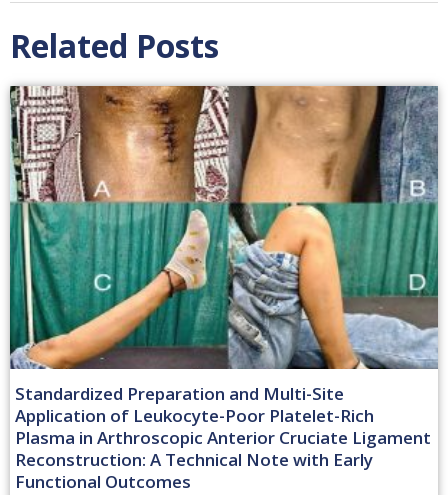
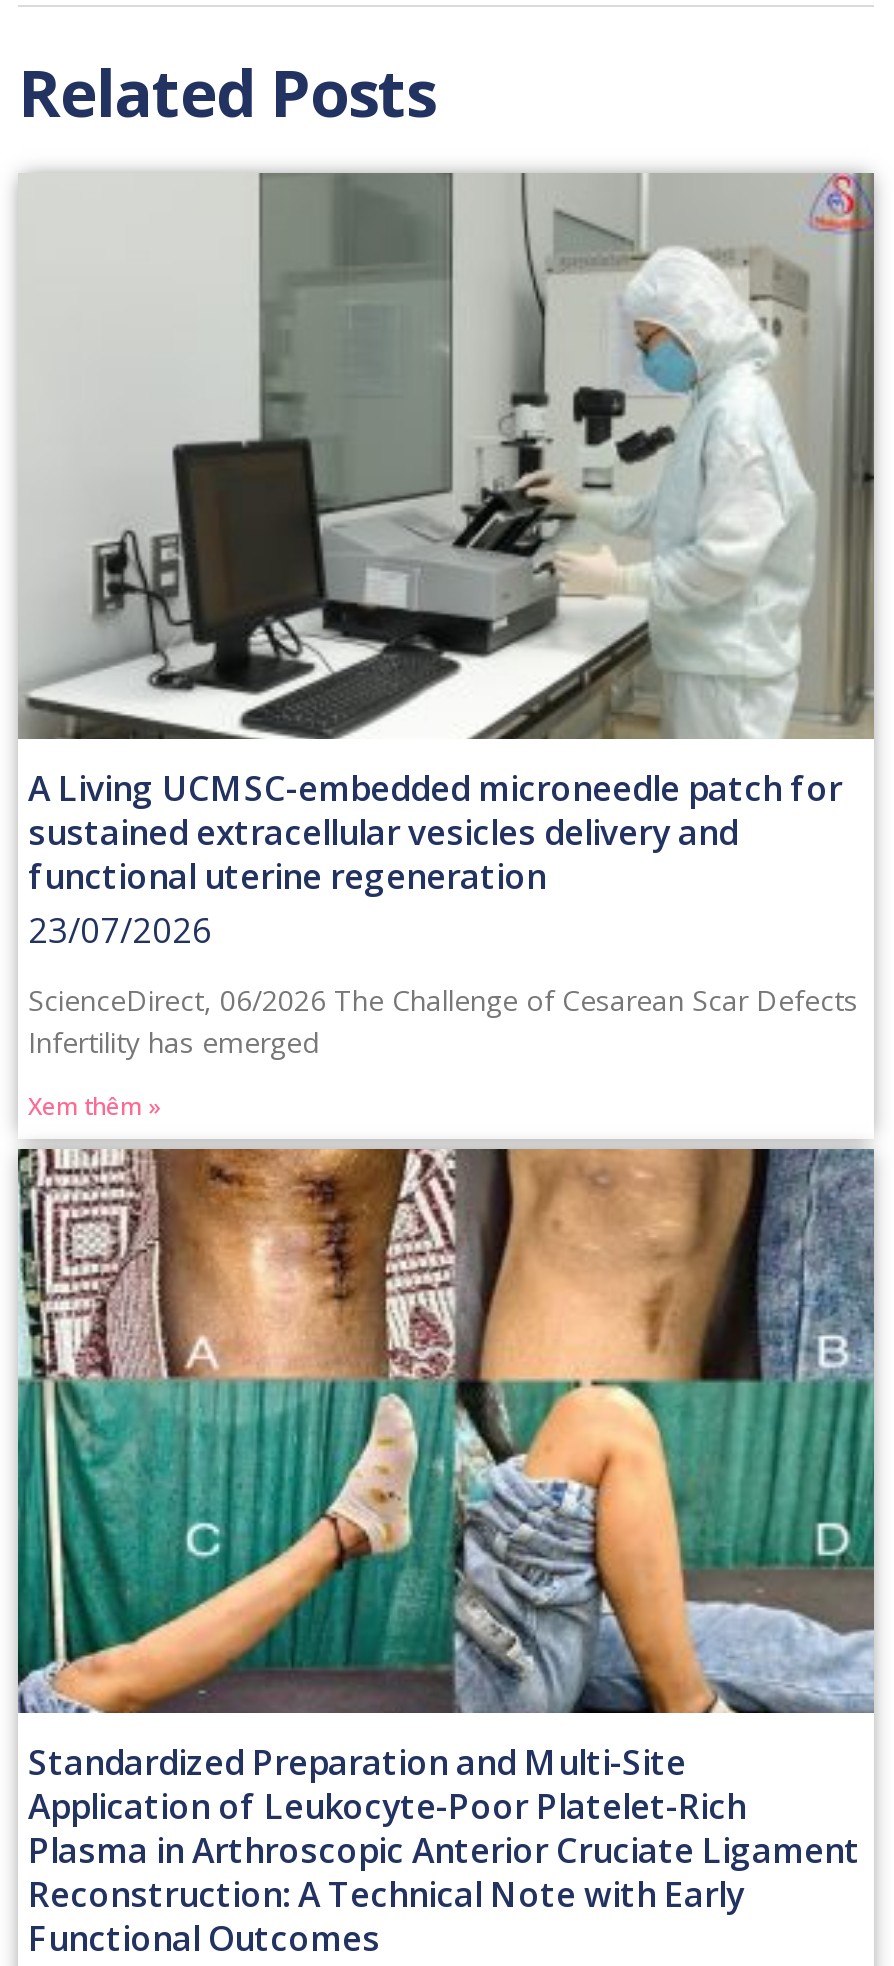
+ [image]
+ A Living UCMSC-embedded microneedle patch for
+ sustained extracellular vesicles delivery and
+ functional uterine regeneration
+ 23/07/2026
+ ScienceDirect, 06/2026 The Challenge of Cesarean Scar Defects
+ Infertility has emerged
+ Xem thêm »
